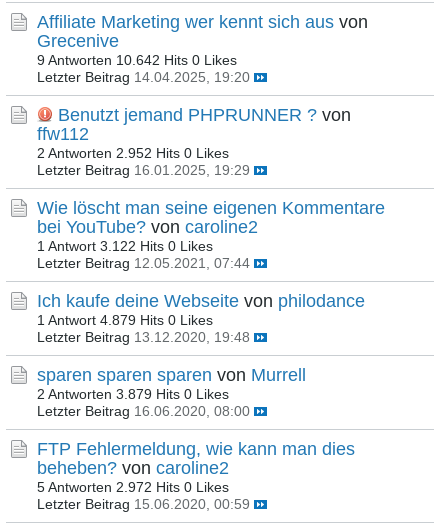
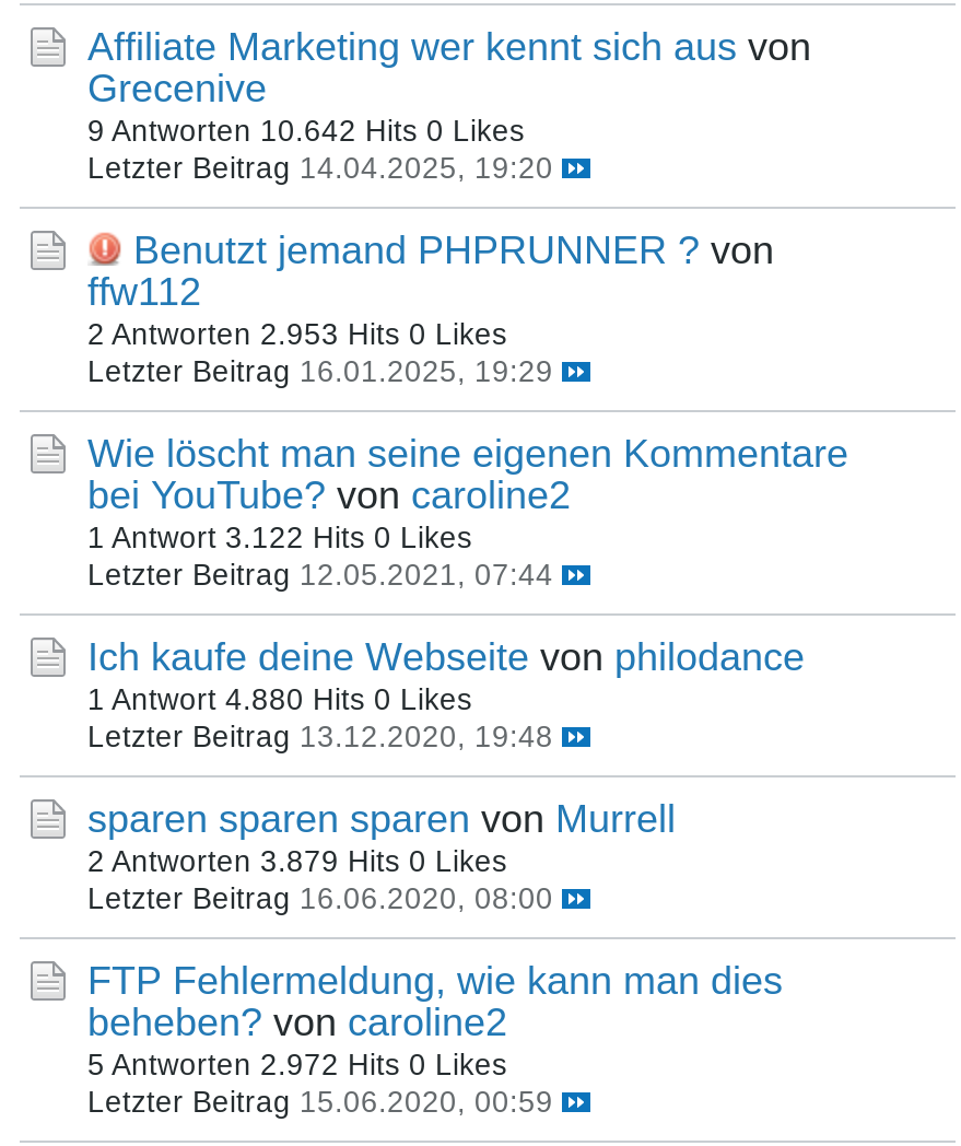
- 2 Antworten 2.952 Hits 0 Likes
+ 2 Antworten 2.953 Hits 0 Likes

- 1 Antwort 4.879 Hits 0 Likes
+ 1 Antwort 4.880 Hits 0 Likes
